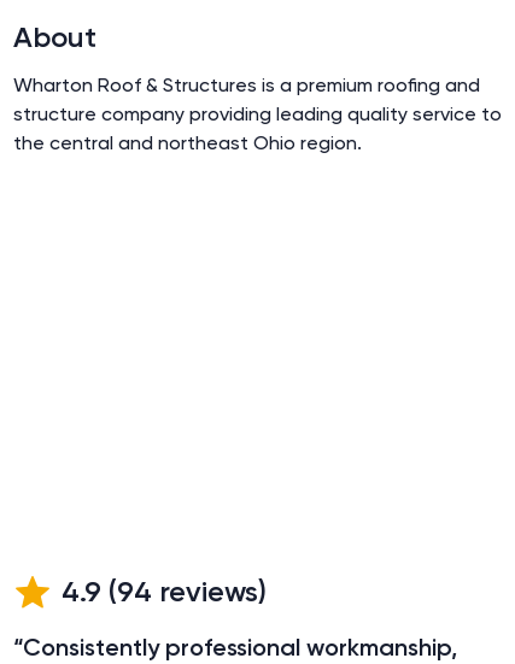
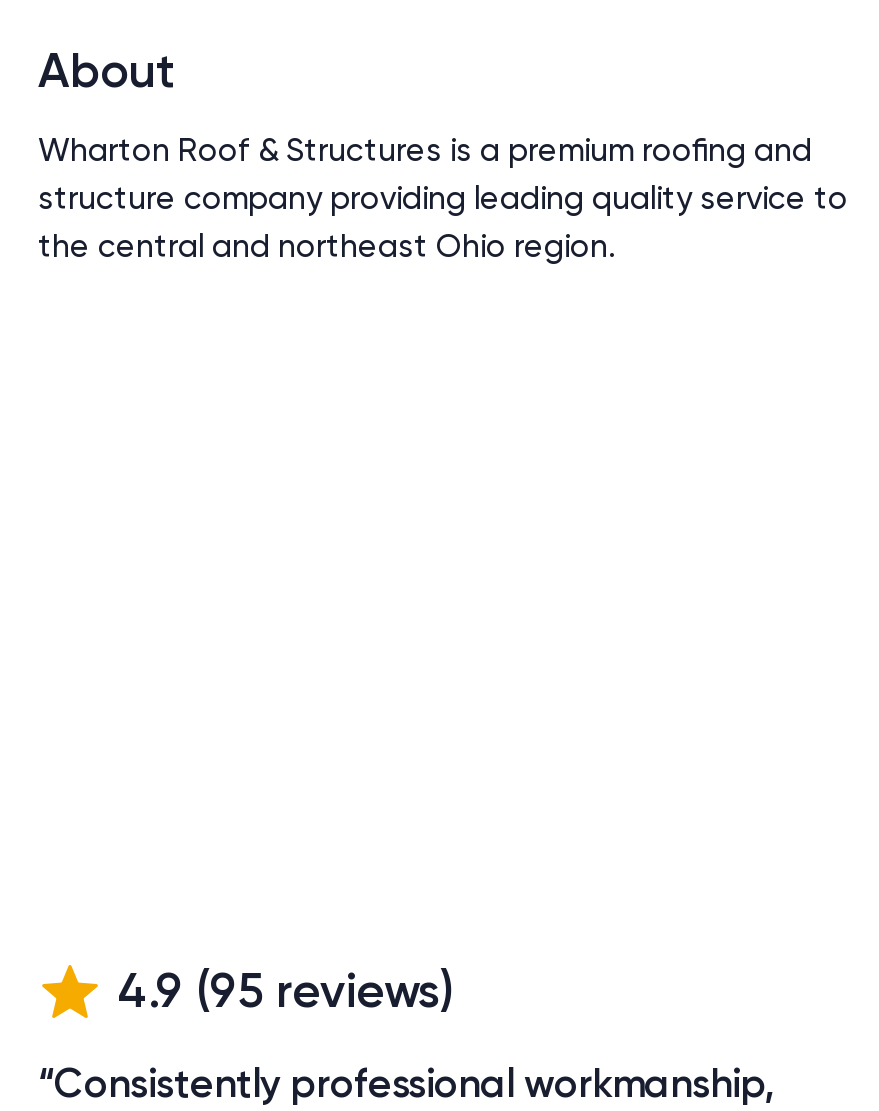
- 4.9 (94 reviews)
+ 4.9 (95 reviews)
